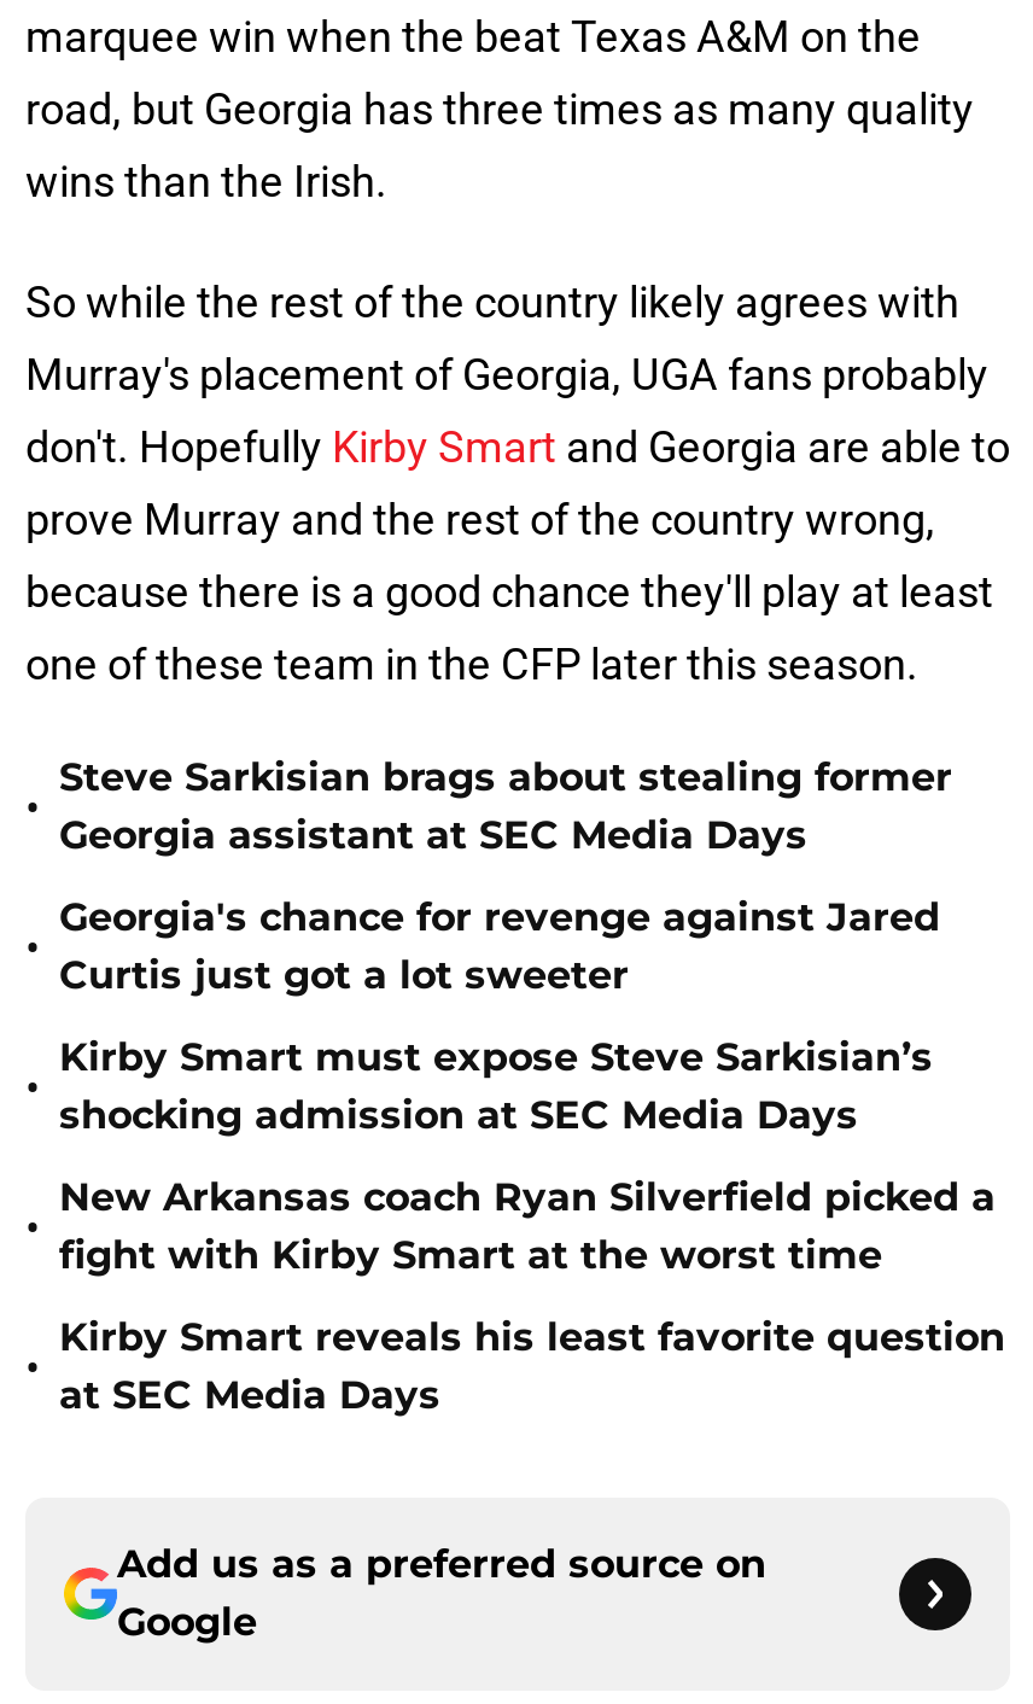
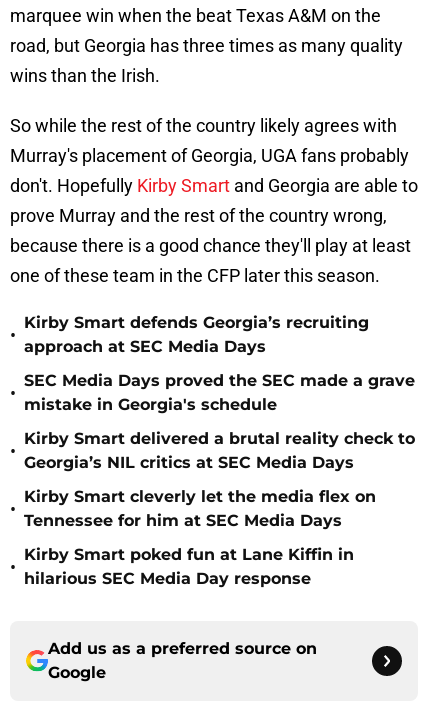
- Steve Sarkisian brags about stealing former
- Georgia assistant at SEC Media Days
+ Kirby Smart defends Georgia’s recruiting
+ approach at SEC Media Days

- Georgia's chance for revenge against Jared
- Curtis just got a lot sweeter
+ SEC Media Days proved the SEC made a grave
+ mistake in Georgia's schedule

- Kirby Smart must expose Steve Sarkisian’s
- shocking admission at SEC Media Days
+ Kirby Smart delivered a brutal reality check to
+ Georgia’s NIL critics at SEC Media Days

- New Arkansas coach Ryan Silverfield picked a
- fight with Kirby Smart at the worst time
+ Kirby Smart cleverly let the media flex on
+ Tennessee for him at SEC Media Days

- Kirby Smart reveals his least favorite question
- at SEC Media Days
+ Kirby Smart poked fun at Lane Kiffin in
+ hilarious SEC Media Day response
